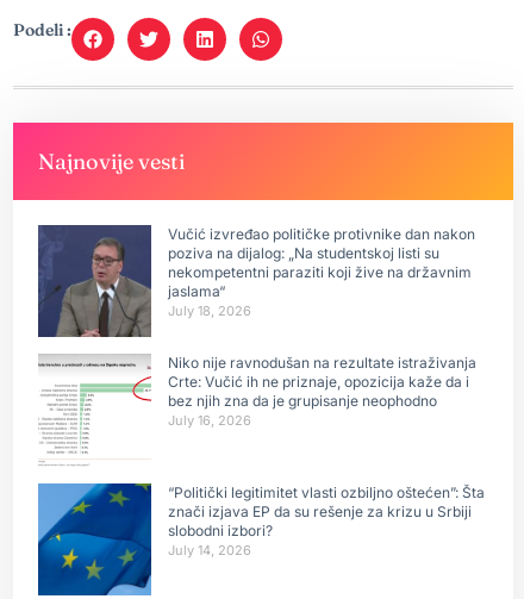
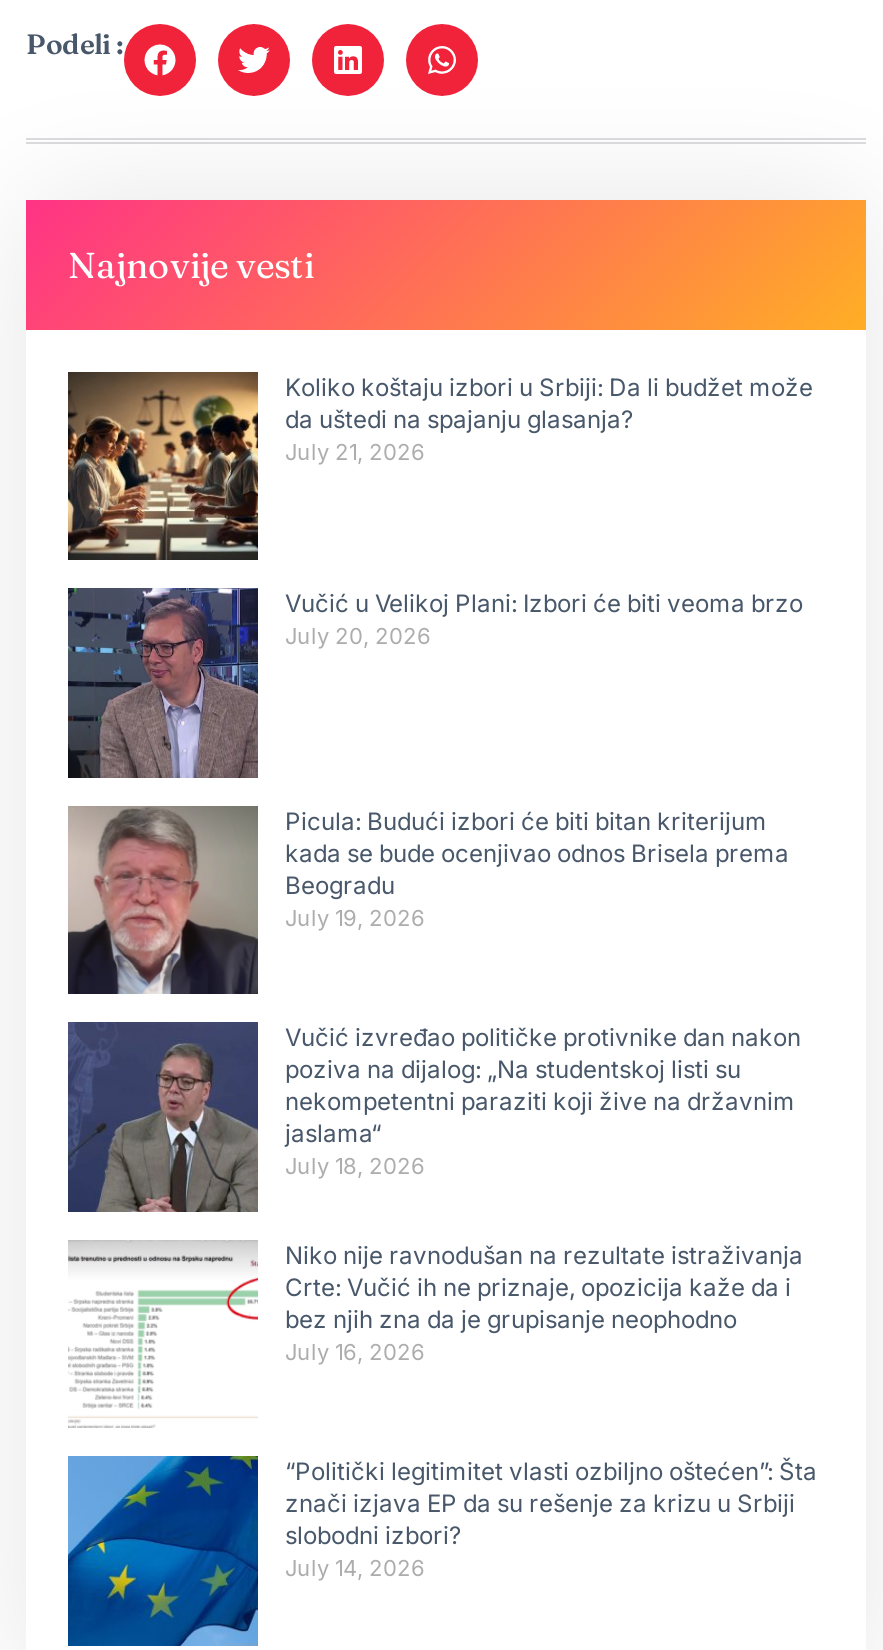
+ [image]
+ Koliko koštaju izbori u Srbiji: Da li budžet može
+ da uštedi na spajanju glasanja?
+ July 21, 2026

+ [image]
+ Vučić u Velikoj Plani: Izbori će biti veoma brzo
+ July 20, 2026

+ [image]
+ Picula: Budući izbori će biti bitan kriterijum
+ kada se bude ocenjivao odnos Brisela prema
+ Beogradu
+ July 19, 2026
